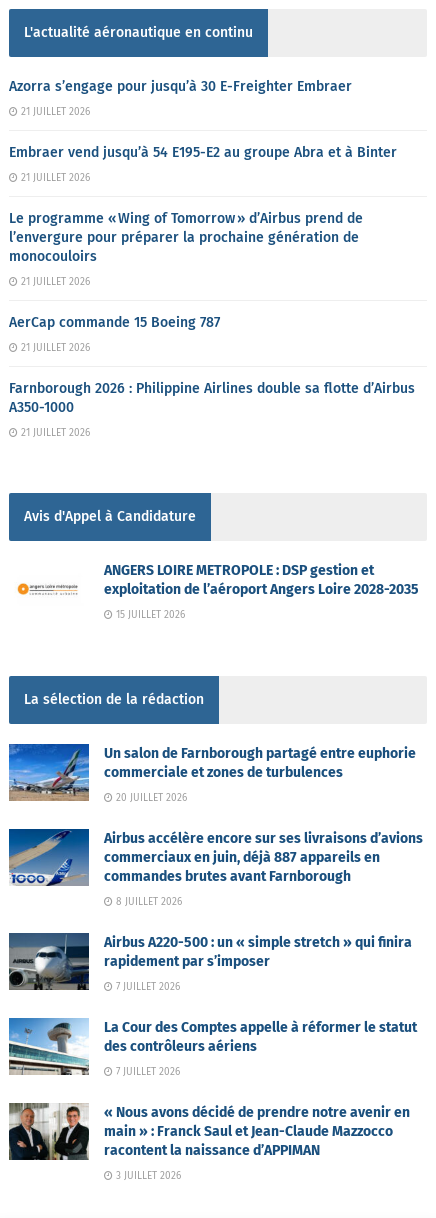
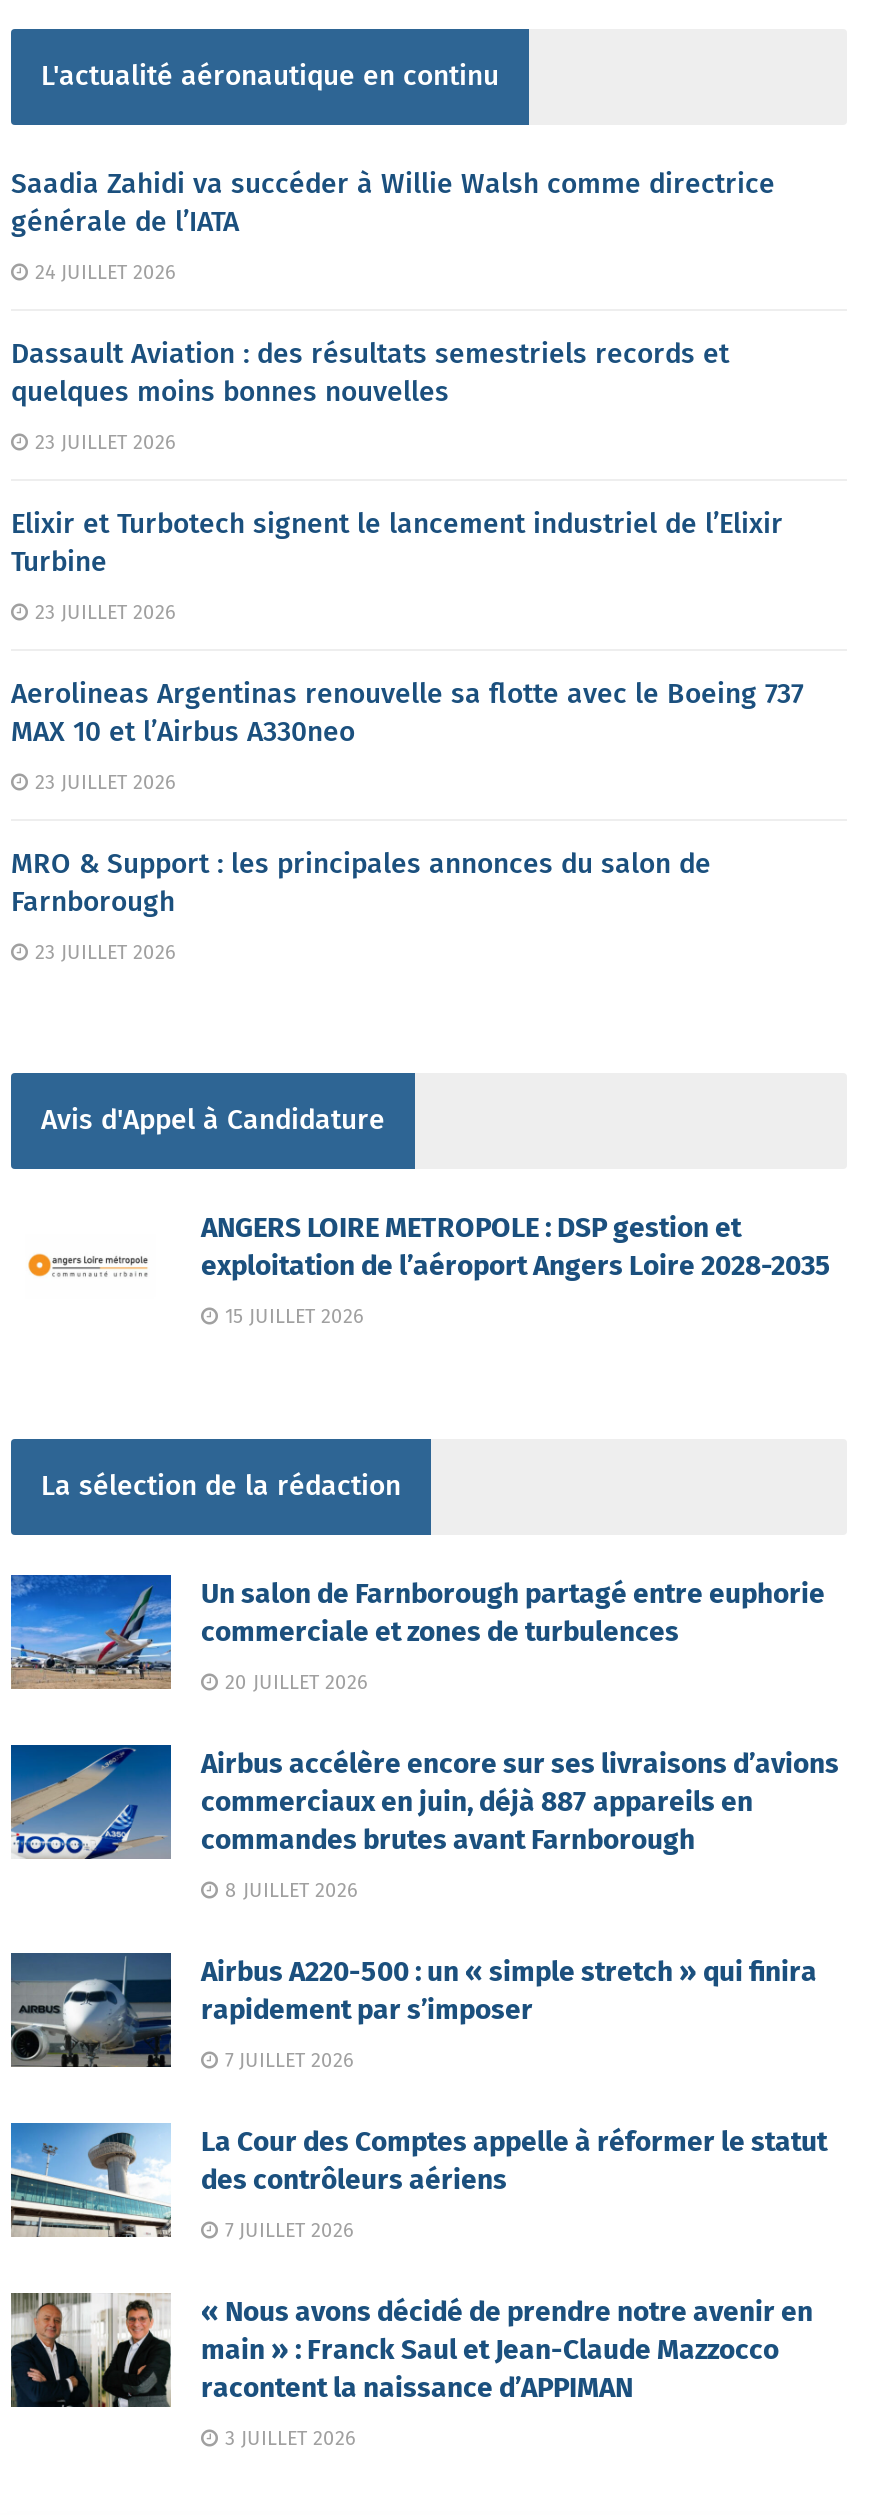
- Azorra s’engage pour jusqu’à 30 E-Freighter Embraer
+ Saadia Zahidi va succéder à Willie Walsh comme directrice
+ générale de l’IATA

- 21 JUILLET 2026
+ 24 JUILLET 2026

- Embraer vend jusqu’à 54 E195-E2 au groupe Abra et à Binter
+ Dassault Aviation : des résultats semestriels records et
+ quelques moins bonnes nouvelles

- 21 JUILLET 2026
+ 23 JUILLET 2026

- Le programme « Wing of Tomorrow » d’Airbus prend de
- l’envergure pour préparer la prochaine génération de
- monocouloirs
+ Elixir et Turbotech signent le lancement industriel de l’Elixir
+ Turbine

- 21 JUILLET 2026
+ 23 JUILLET 2026

- AerCap commande 15 Boeing 787
+ Aerolineas Argentinas renouvelle sa flotte avec le Boeing 737
+ MAX 10 et l’Airbus A330neo

- 21 JUILLET 2026
+ 23 JUILLET 2026

- Farnborough 2026 : Philippine Airlines double sa flotte d’Airbus
- A350-1000
+ MRO & Support : les principales annonces du salon de
+ Farnborough

- 21 JUILLET 2026
+ 23 JUILLET 2026
